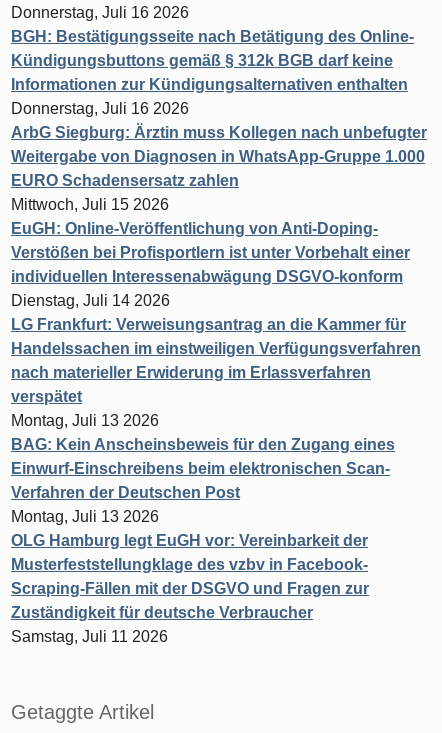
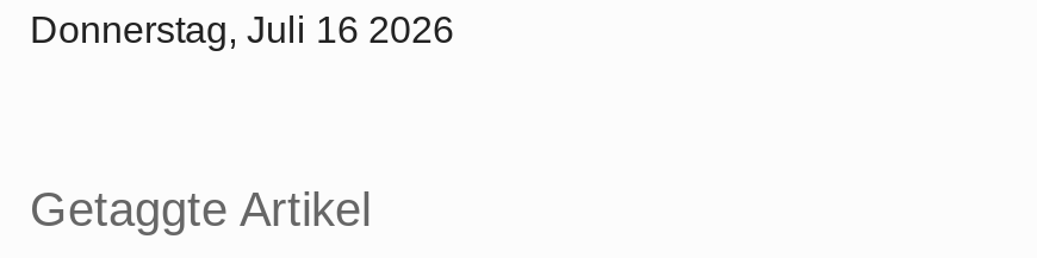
- BGH: Bestätigungsseite nach Betätigung des Online-
- Kündigungsbuttons gemäß § 312k BGB darf keine
- Informationen zur Kündigungsalternativen enthalten
- Donnerstag, Juli 16 2026
- ArbG Siegburg: Ärztin muss Kollegen nach unbefugter
- Weitergabe von Diagnosen in WhatsApp-Gruppe 1.000
- EURO Schadensersatz zahlen
- Mittwoch, Juli 15 2026
- EuGH: Online-Veröffentlichung von Anti-Doping-
- Verstößen bei Profisportlern ist unter Vorbehalt einer
- individuellen Interessenabwägung DSGVO-konform
- Dienstag, Juli 14 2026
- LG Frankfurt: Verweisungsantrag an die Kammer für
- Handelssachen im einstweiligen Verfügungsverfahren
- nach materieller Erwiderung im Erlassverfahren
- verspätet
- Montag, Juli 13 2026
- BAG: Kein Anscheinsbeweis für den Zugang eines
- Einwurf-Einschreibens beim elektronischen Scan-
- Verfahren der Deutschen Post
- Montag, Juli 13 2026
- OLG Hamburg legt EuGH vor: Vereinbarkeit der
- Musterfeststellungklage des vzbv in Facebook-
- Scraping-Fällen mit der DSGVO und Fragen zur
- Zuständigkeit für deutsche Verbraucher
- Samstag, Juli 11 2026
